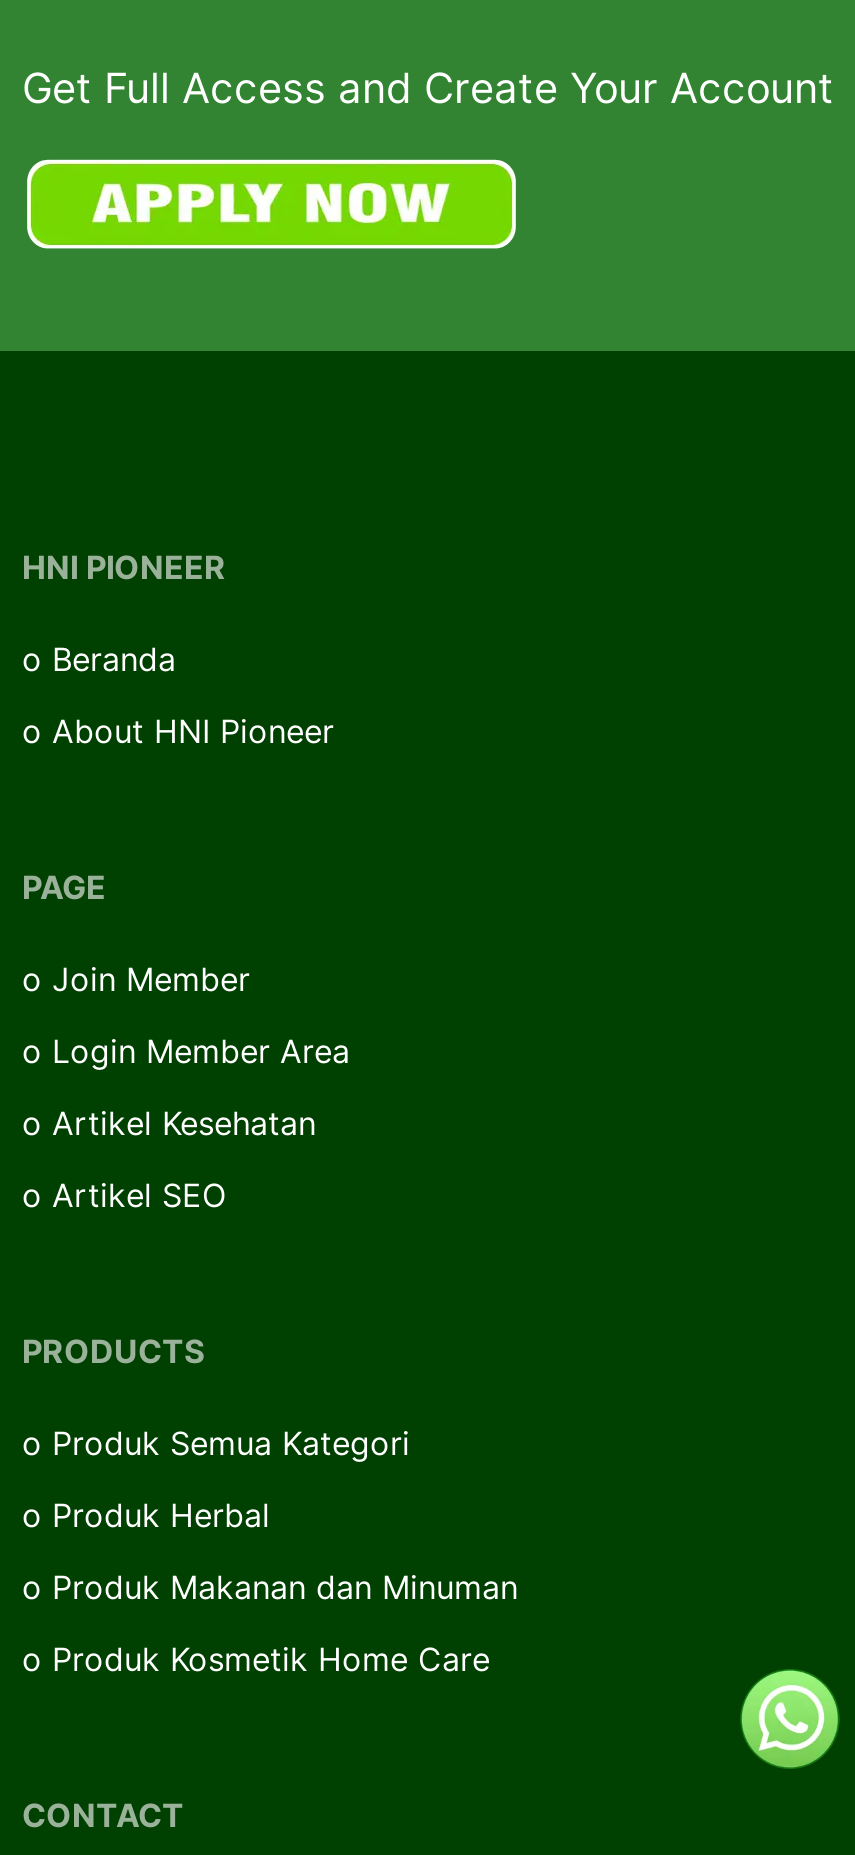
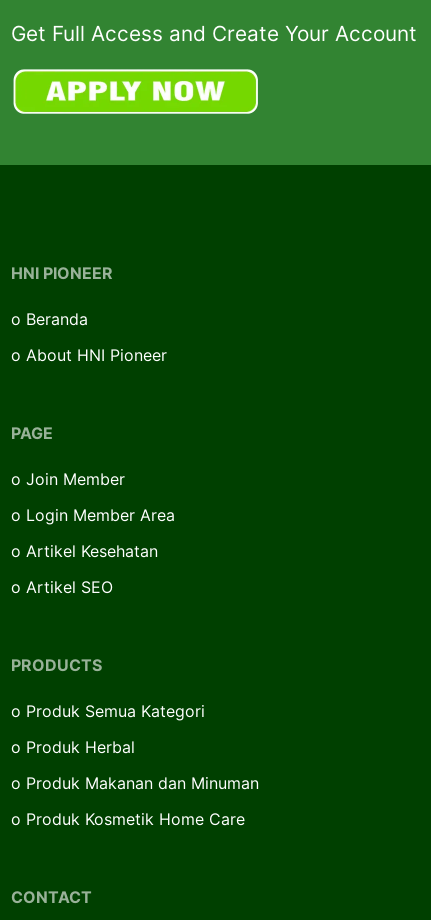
- [image]
